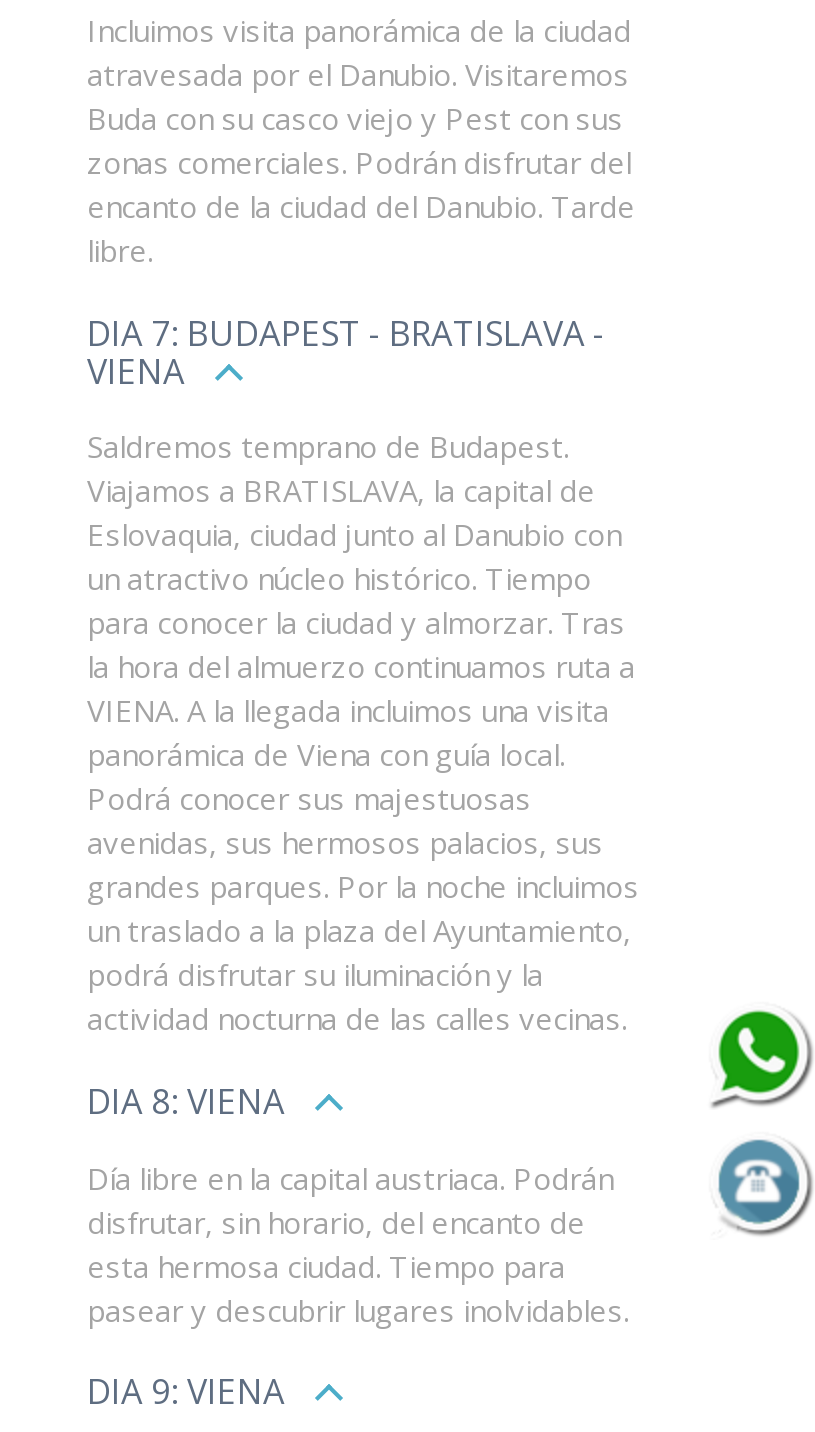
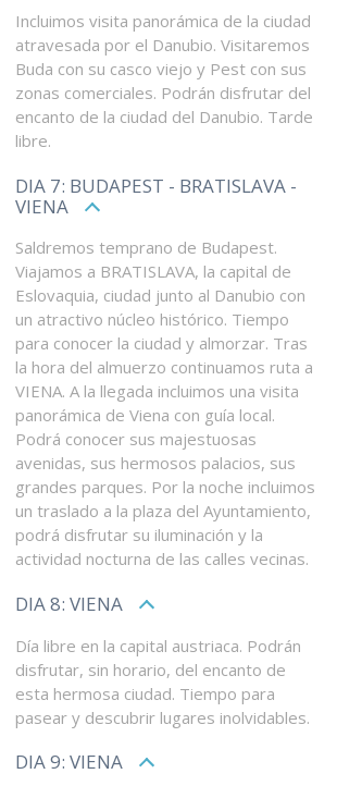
- [image]

- [image]
